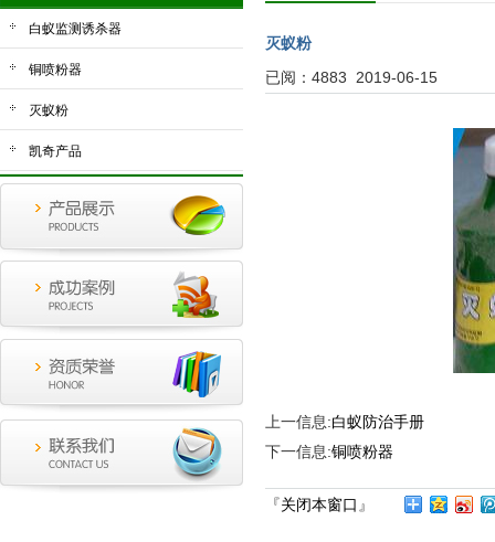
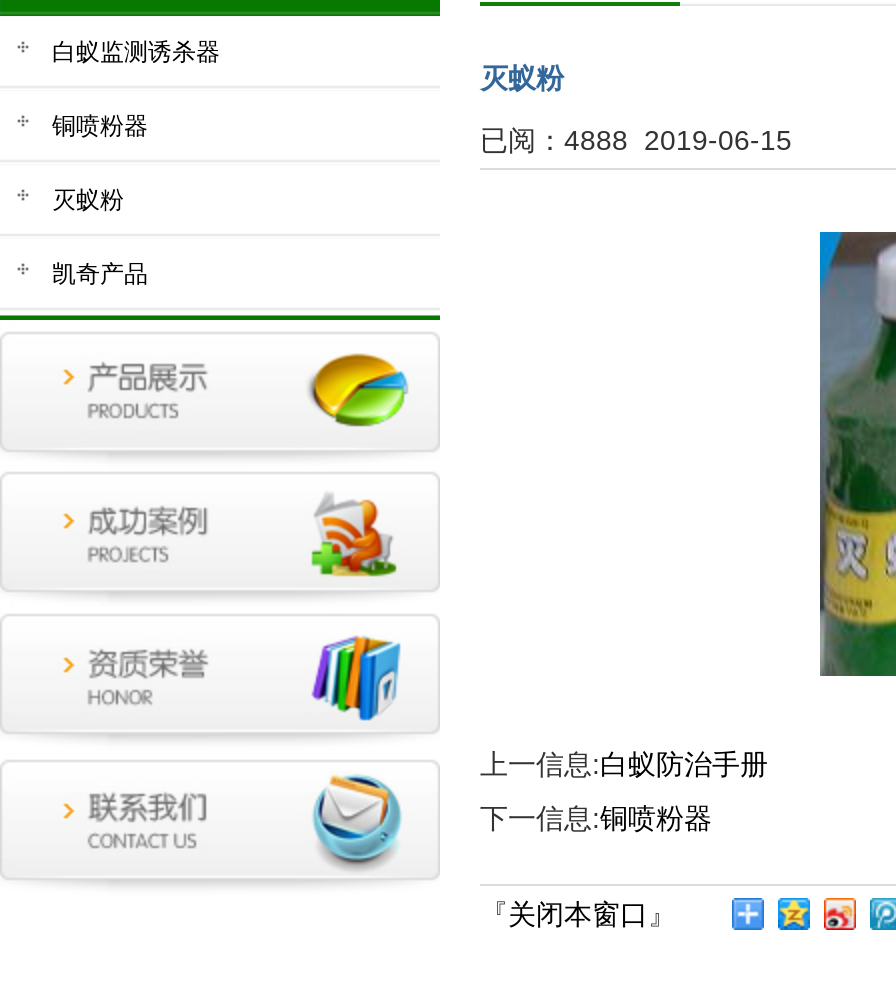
- 已阅：4883 2019-06-15
+ 已阅：4888 2019-06-15
